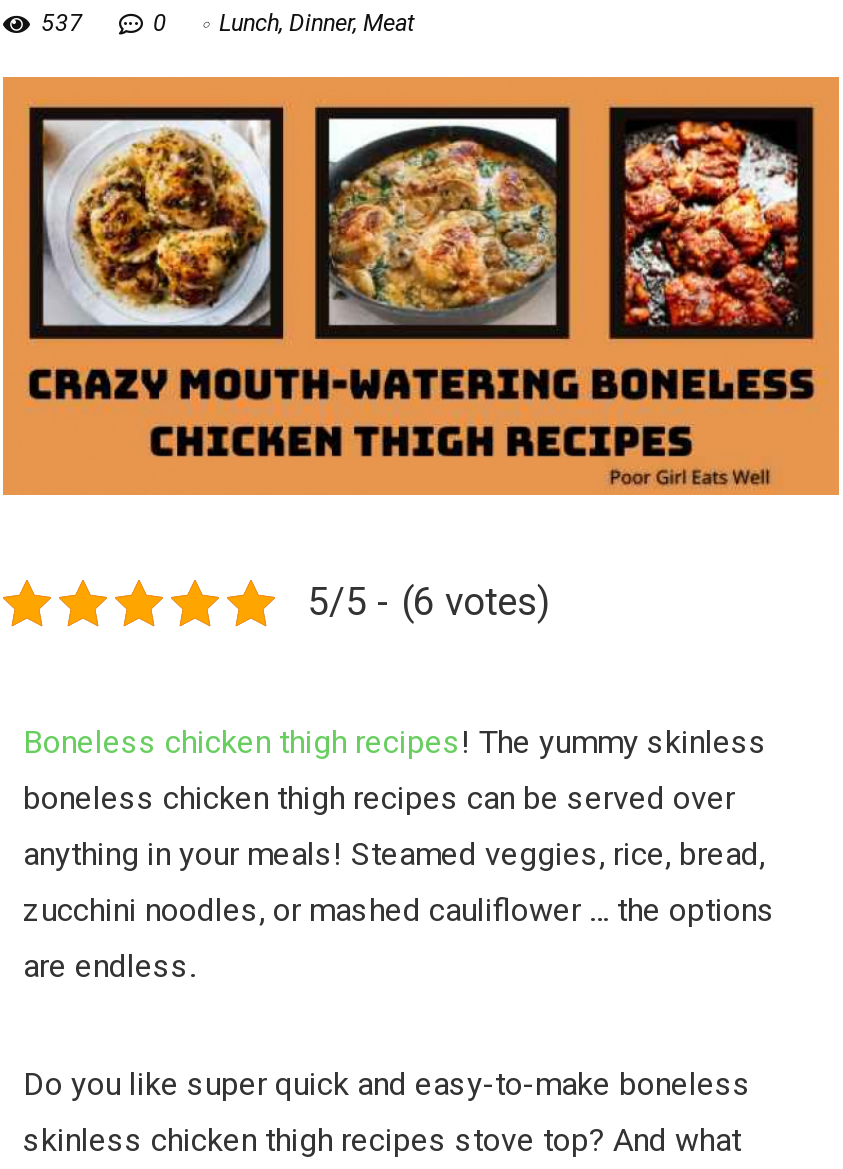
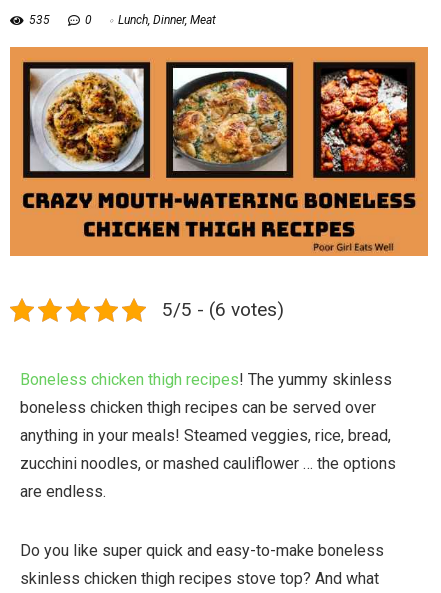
- 537
+ 535
